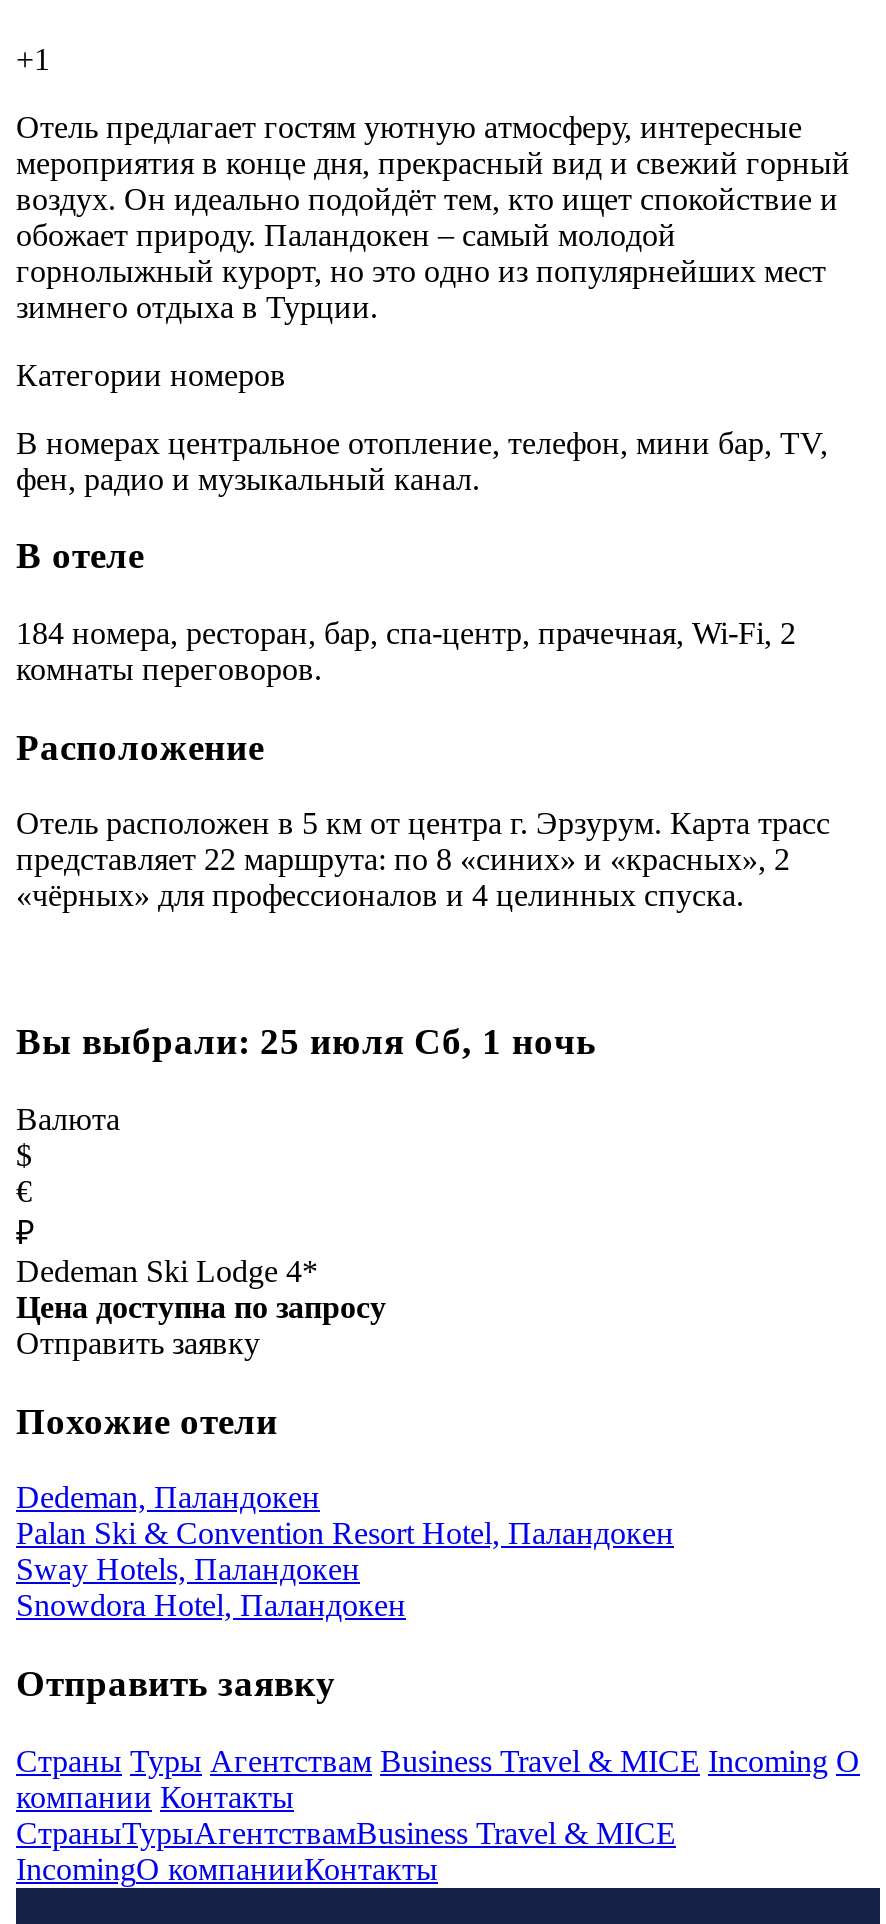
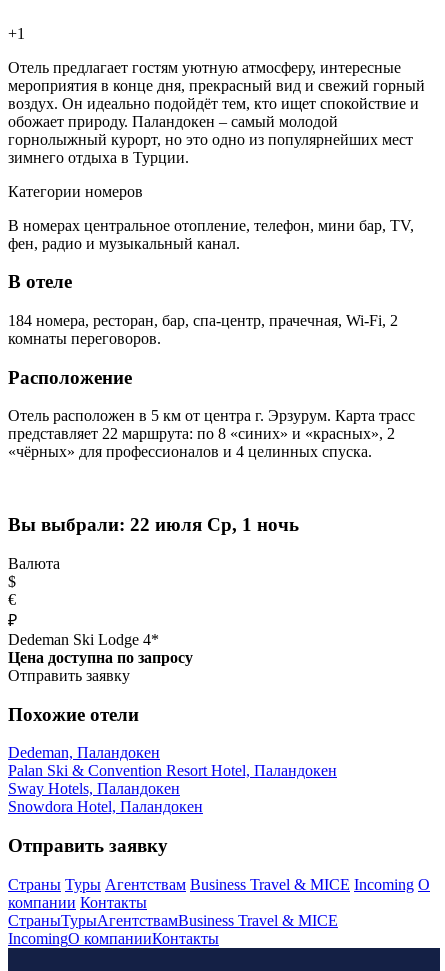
- Вы выбрали: 25 июля Сб, 1 ночь
+ Вы выбрали: 22 июля Ср, 1 ночь
